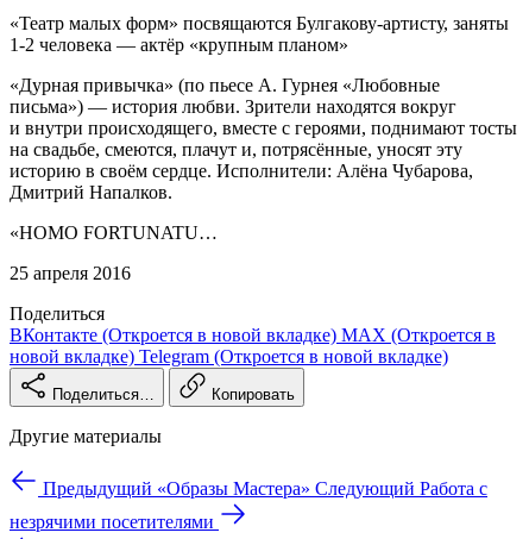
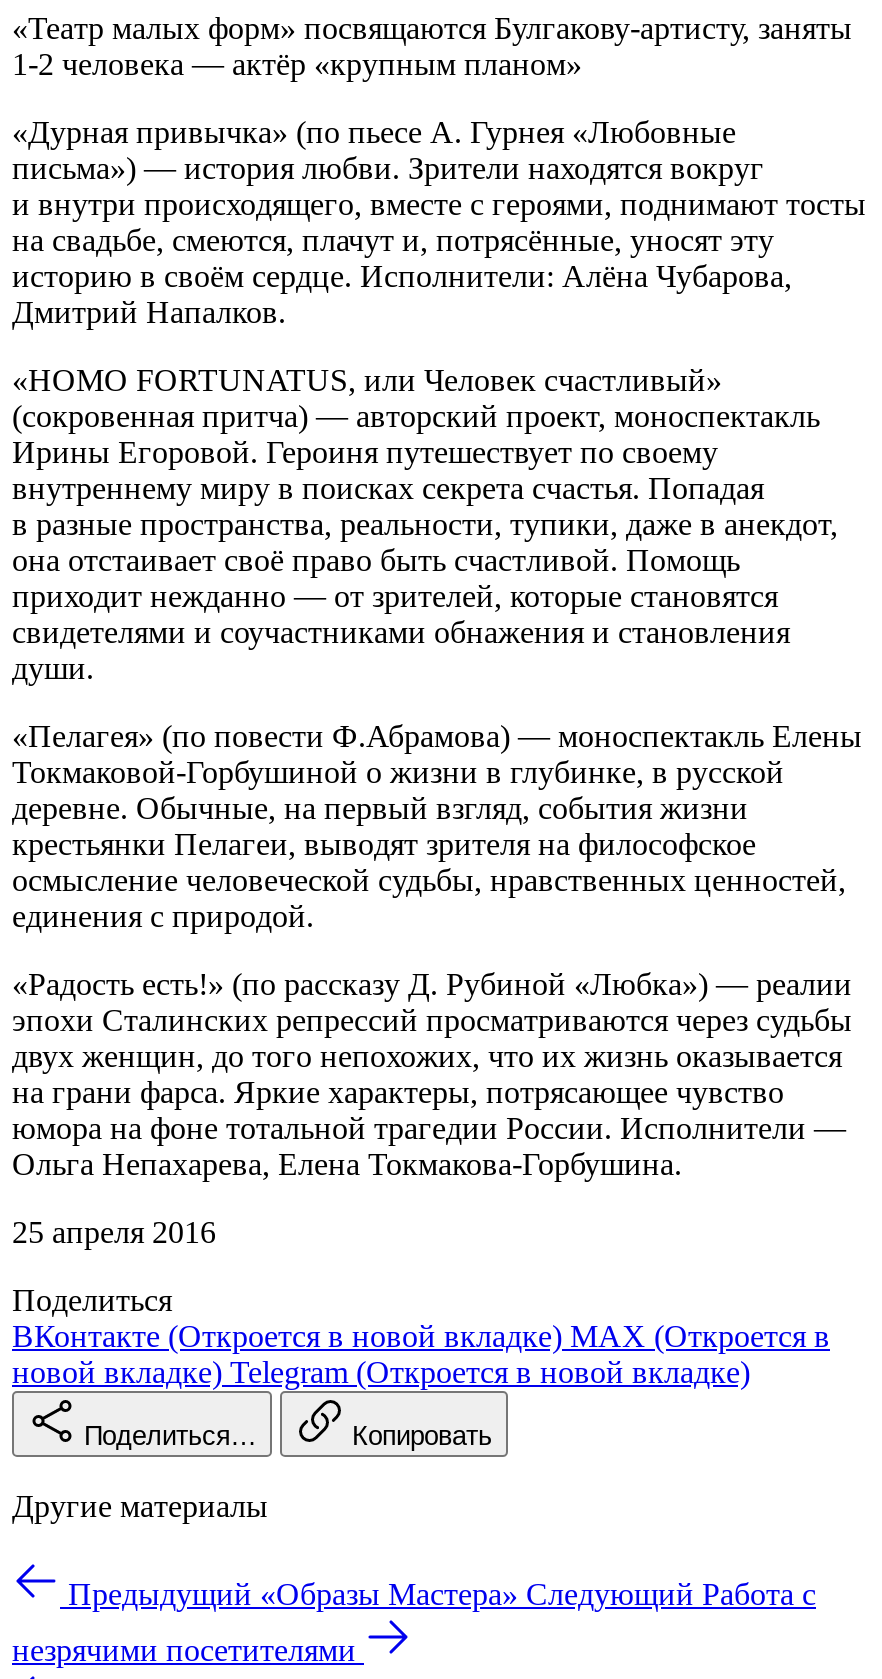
- «HOMO FORTUNATU…
+ «HOMO FORTUNATUS, или Человек счастливый»
+ (сокровенная притча) — авторский проект, моноспектакль
+ Ирины Егоровой. Героиня путешествует по своему
+ внутреннему миру в поисках секрета счастья. Попадая
+ в разные пространства, реальности, тупики, даже в анекдот,
+ она отстаивает своё право быть счастливой. Помощь
+ приходит нежданно — от зрителей, которые становятся
+ свидетелями и соучастниками обнажения и становления
+ души.
+ «Пелагея» (по повести Ф.Абрамова) — моноспектакль Елены
+ Токмаковой‑Горбушиной о жизни в глубинке, в русской
+ деревне. Обычные, на первый взгляд, события жизни
+ крестьянки Пелагеи, выводят зрителя на философское
+ осмысление человеческой судьбы, нравственных ценностей,
+ единения с природой.
+ «Радость есть!» (по рассказу Д. Рубиной «Любка») — реалии
+ эпохи Сталинских репрессий просматриваются через судьбы
+ двух женщин, до того непохожих, что их жизнь оказывается
+ на грани фарса. Яркие характеры, потрясающее чувство
+ юмора на фоне тотальной трагедии России. Исполнители —
+ Ольга Непахарева, Елена Токмакова‑Горбушина.
